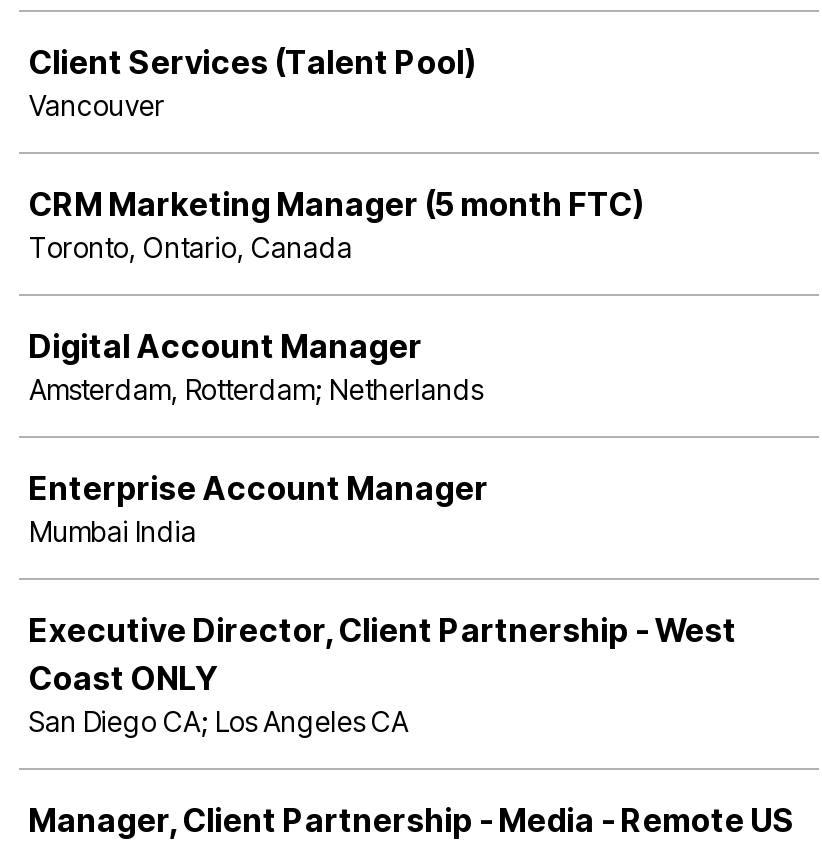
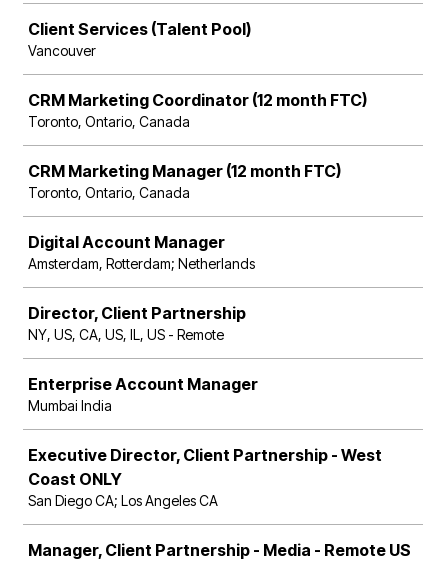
- CRM Marketing Manager (5 month FTC)
+ CRM Marketing Coordinator (12 month FTC)
+ Toronto, Ontario, Canada
+ CRM Marketing Manager (12 month FTC)

+ Director, Client Partnership
+ NY, US, CA, US, IL, US - Remote
